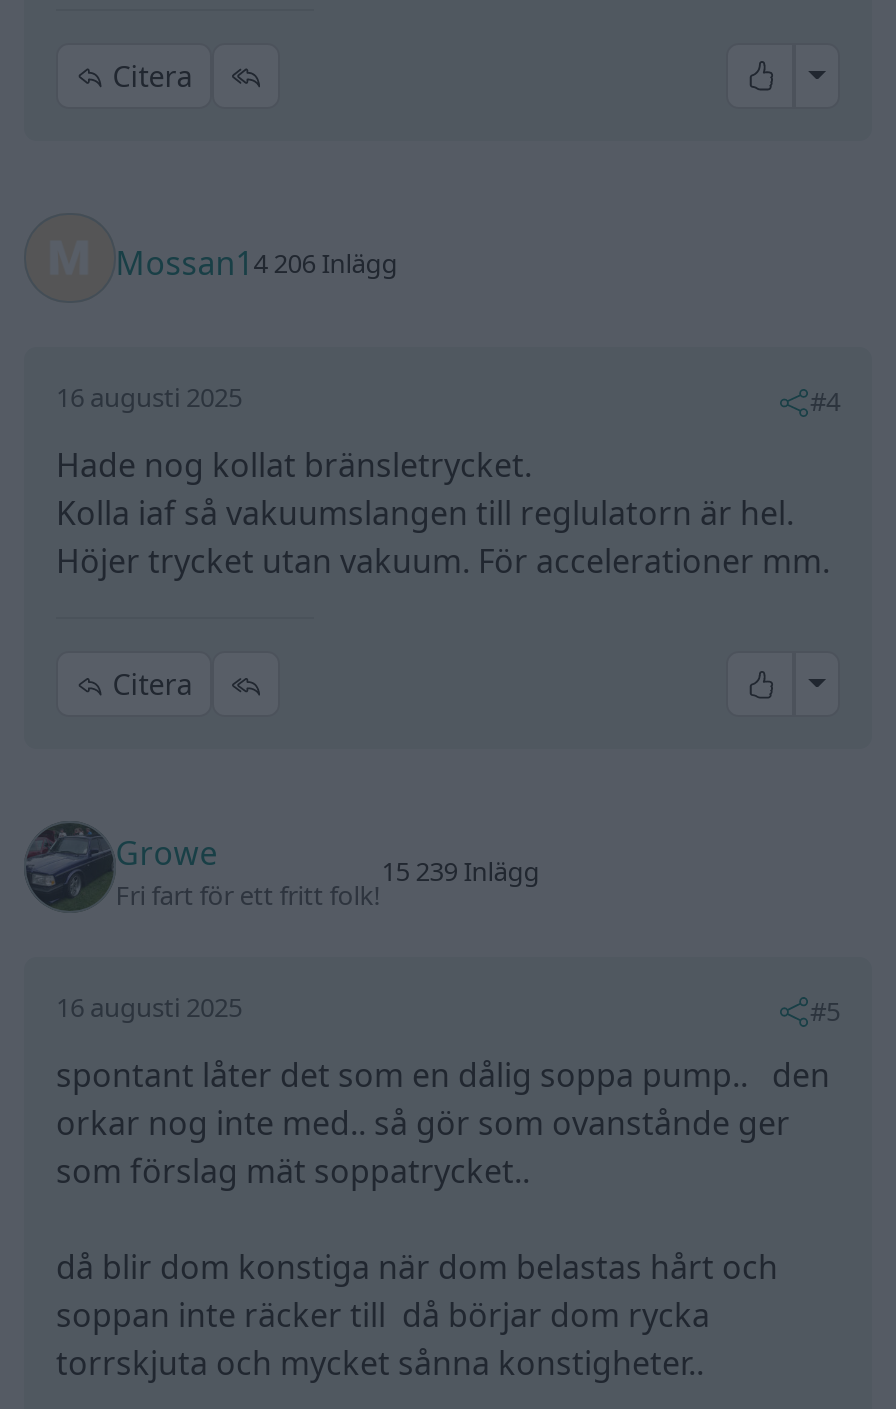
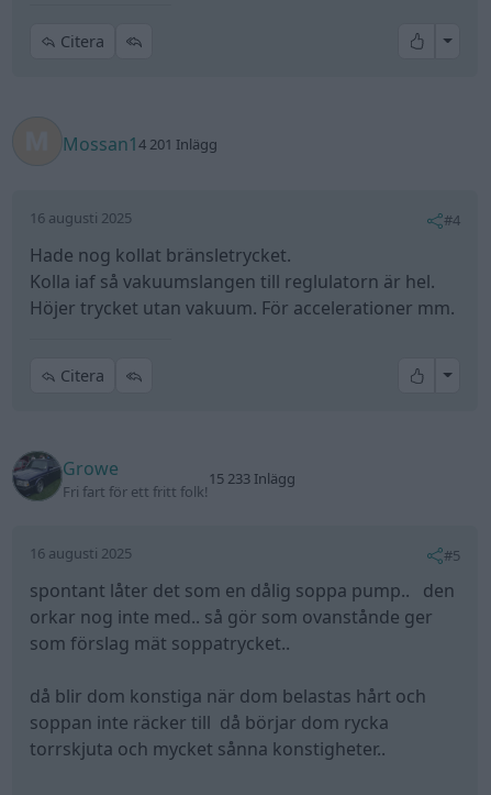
- Mossan14 206 Inlägg
+ Mossan14 201 Inlägg

- 15 239 Inlägg
+ 15 233 Inlägg
